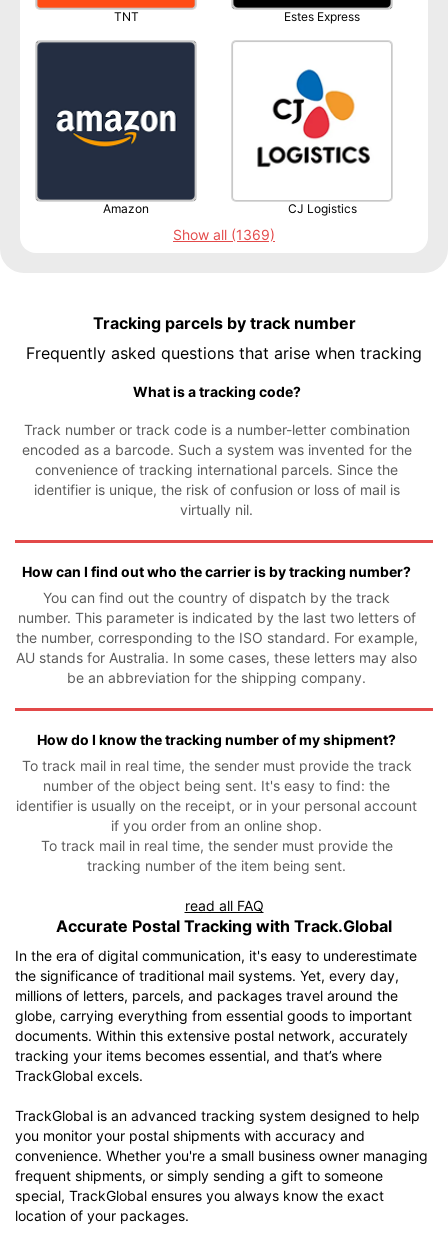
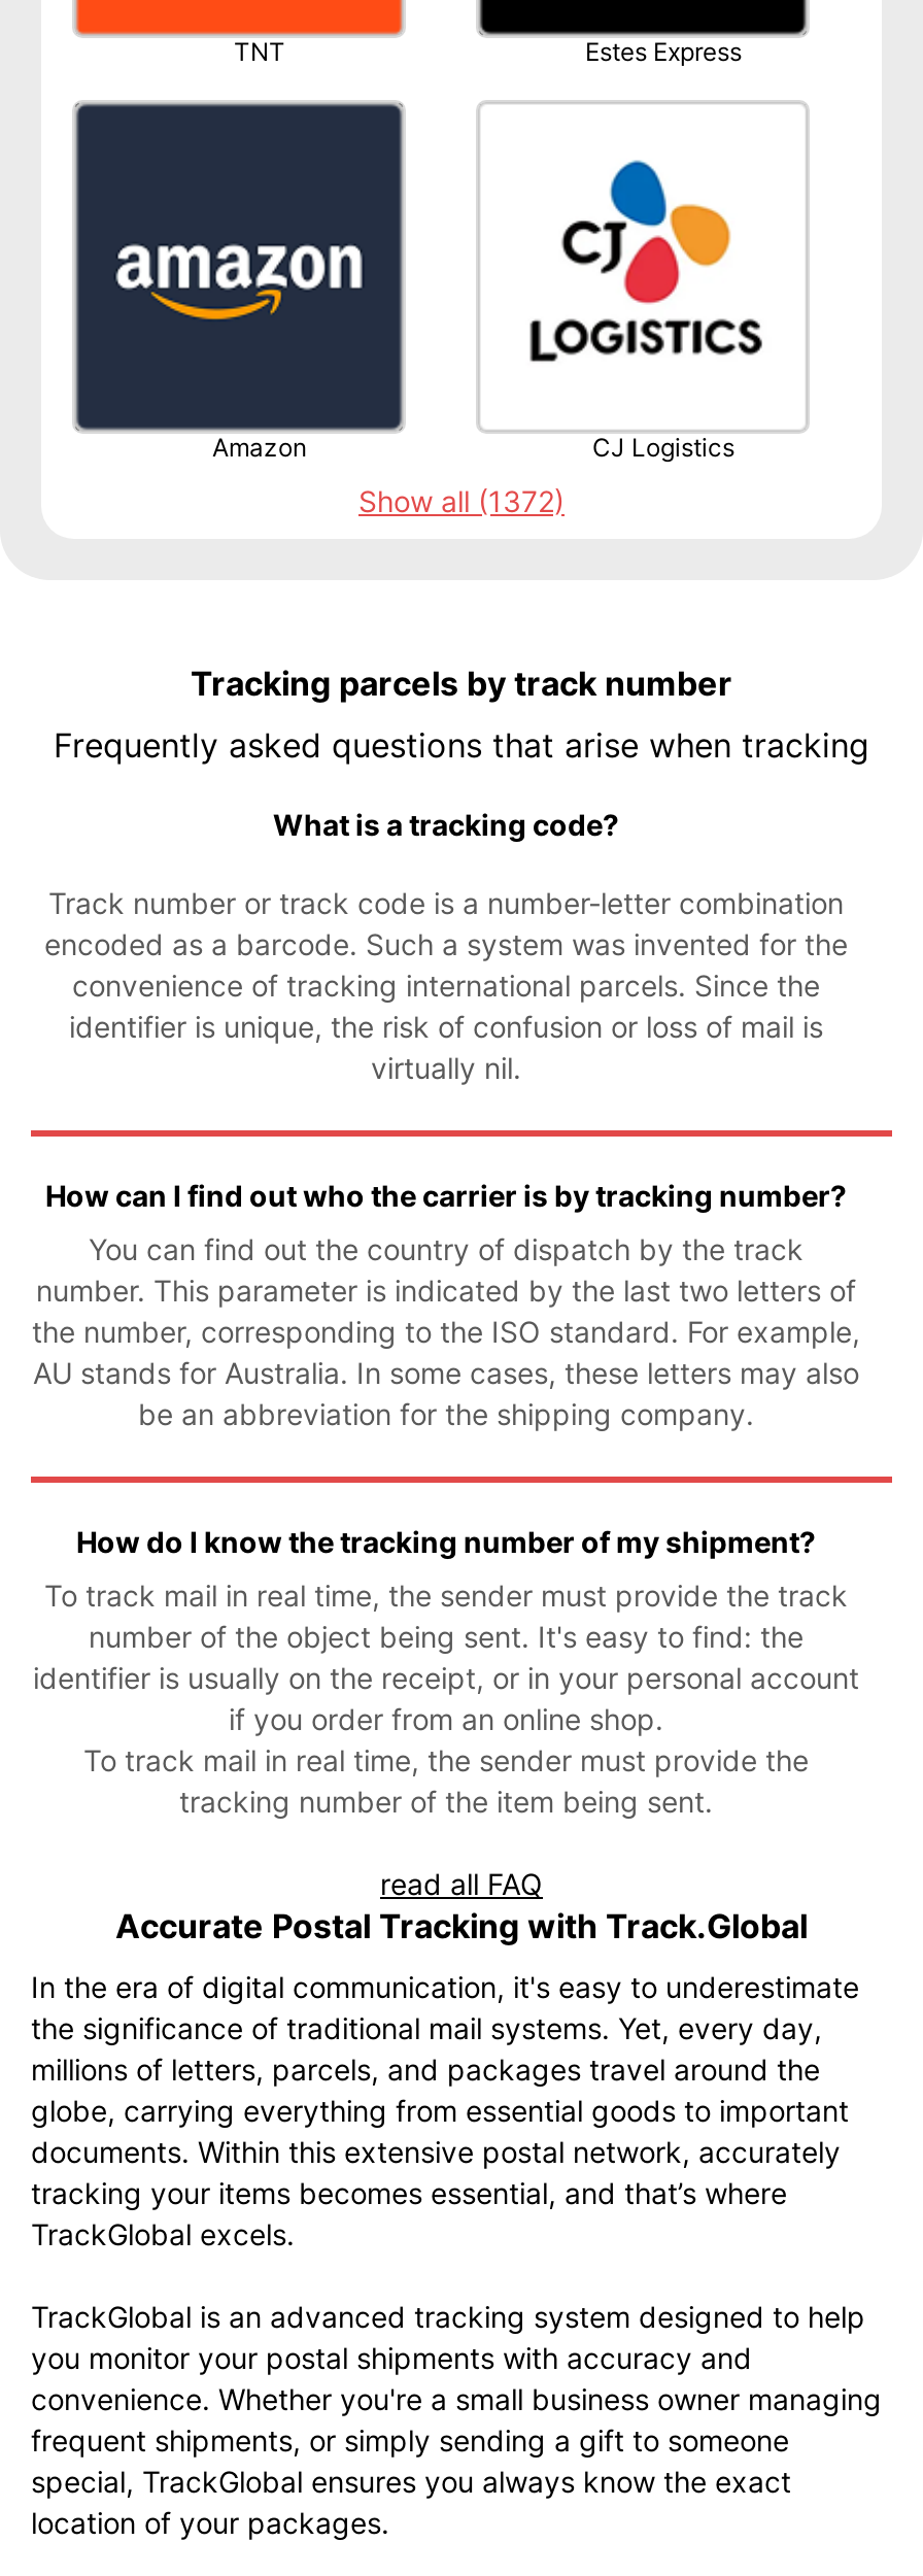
- Show all (1369)
+ Show all (1372)
